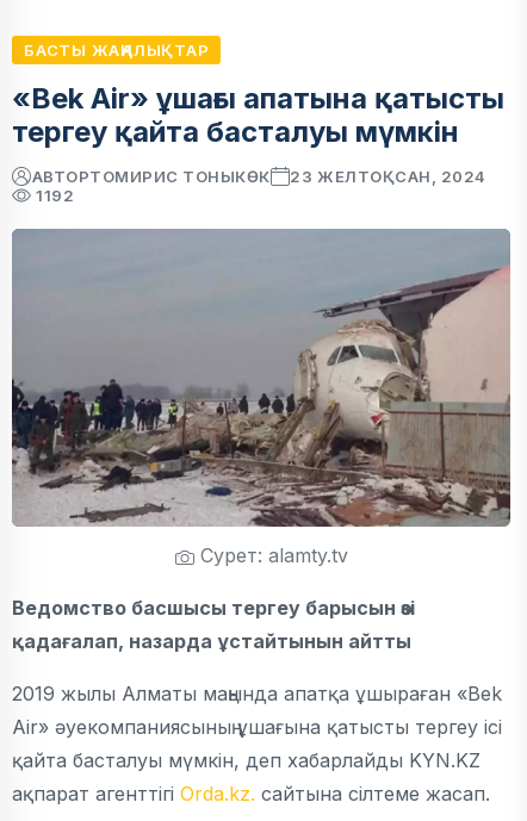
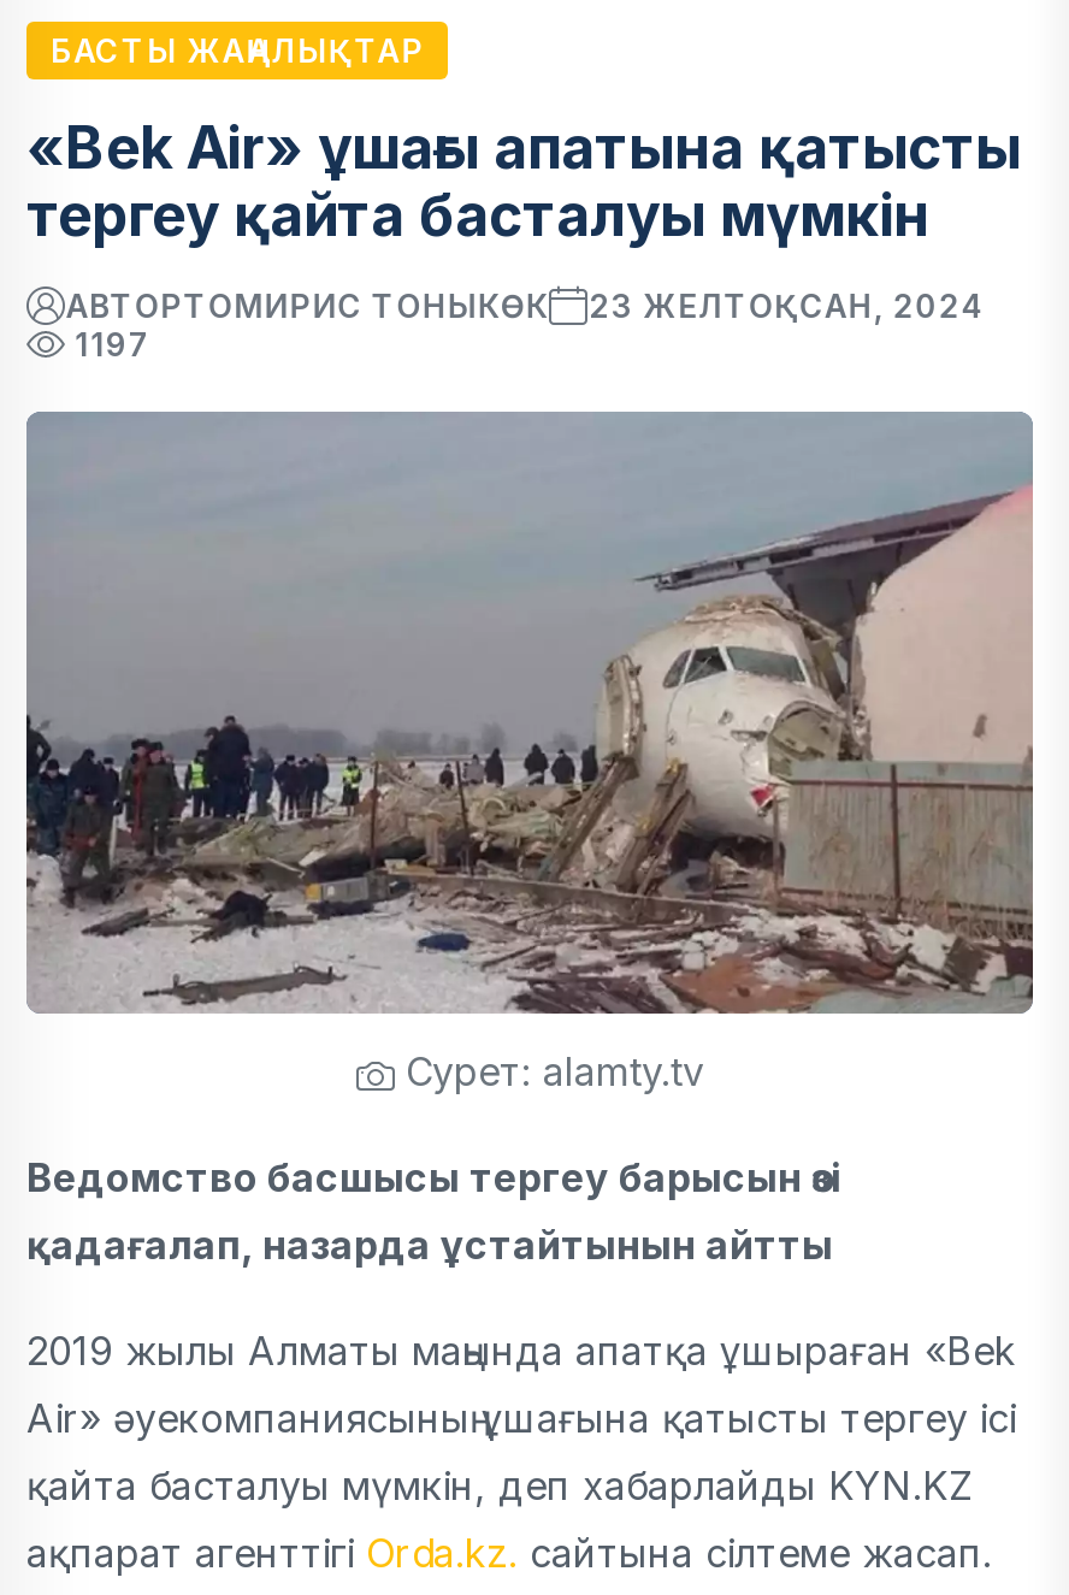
- 1192
+ 1197
